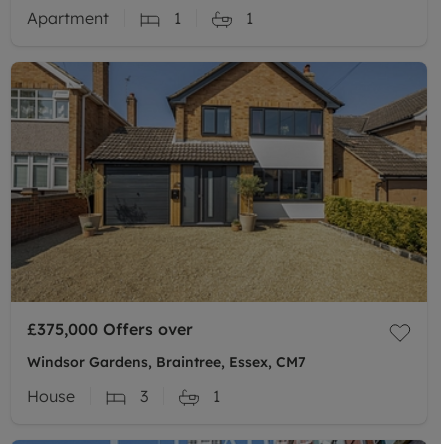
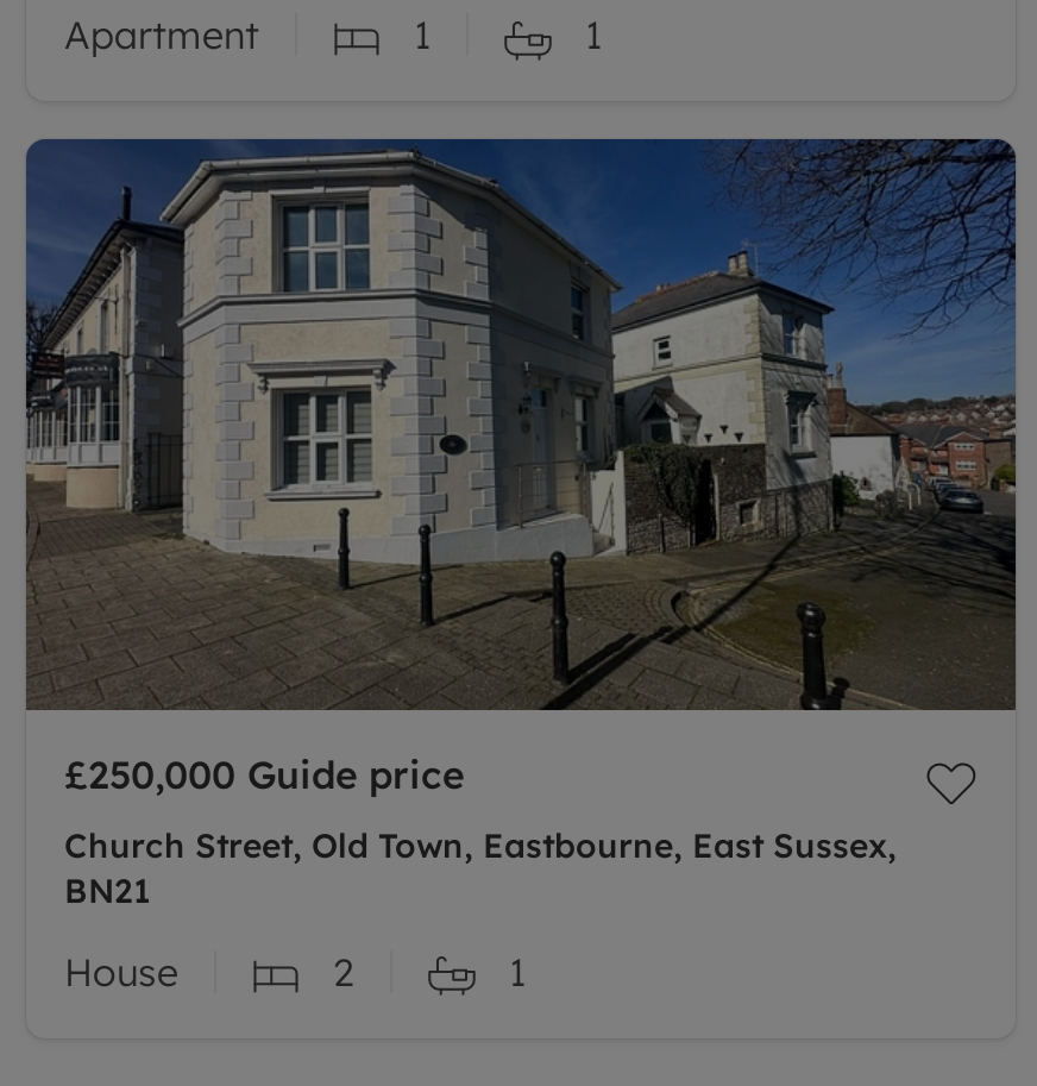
- [image]
- £375,000 Offers over
+ [image]
+ £250,000 Guide price

- Windsor Gardens, Braintree, Essex, CM7
+ Church Street, Old Town, Eastbourne, East Sussex,
+ BN21

- 3
+ 2
